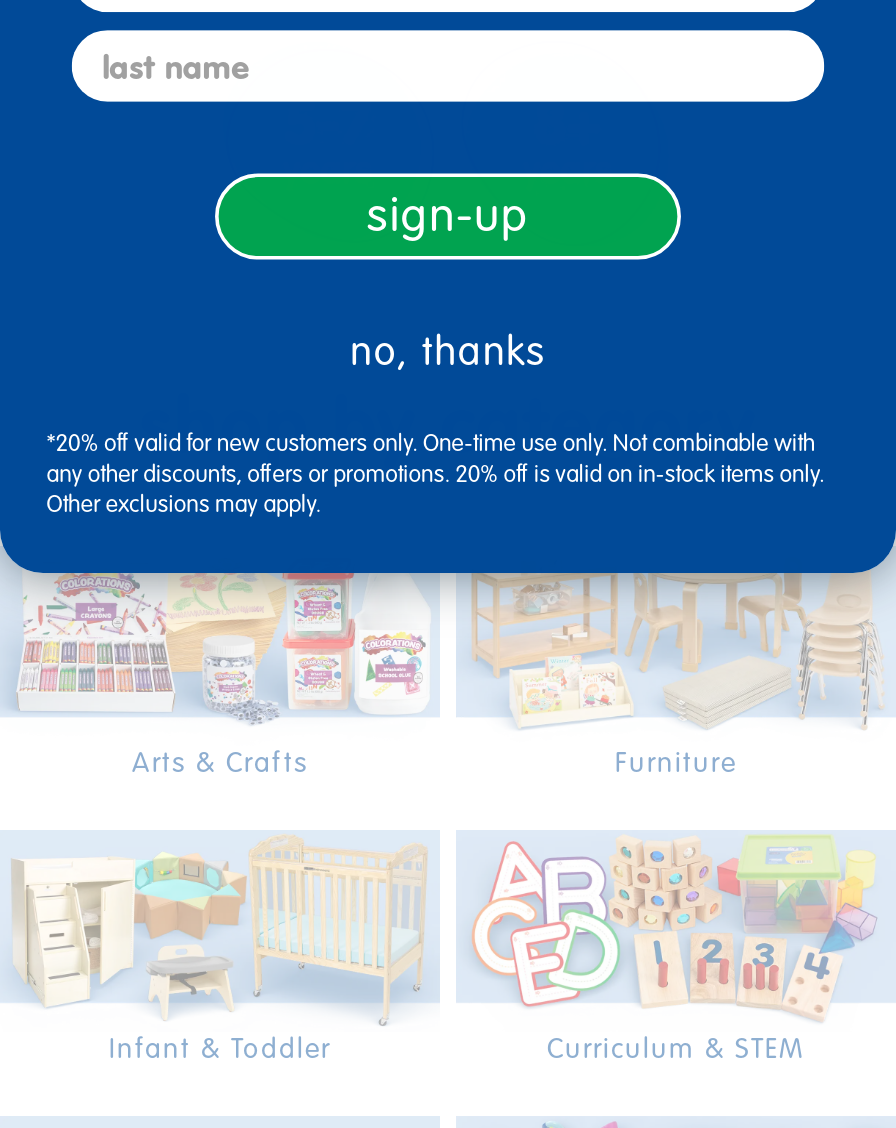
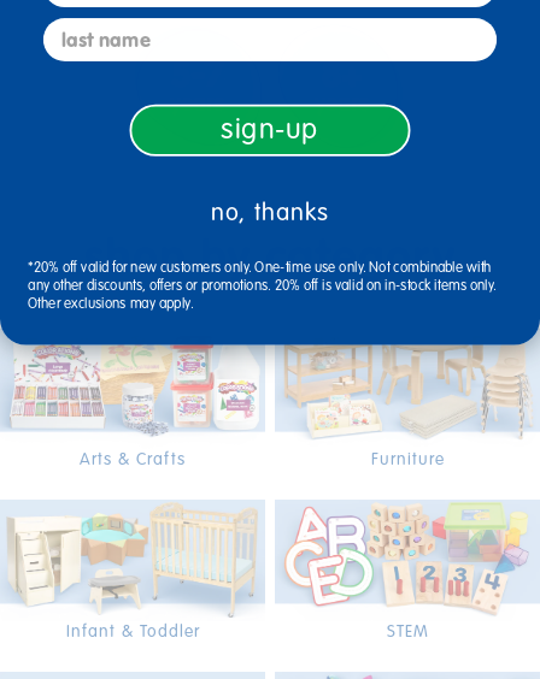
- Curriculum & STEM
+ STEM
